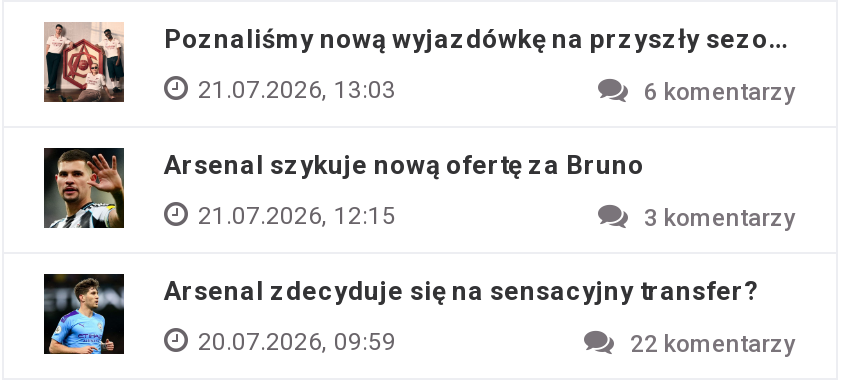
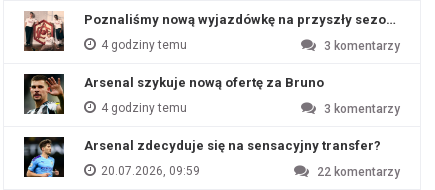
- 21.07.2026, 13:03
- 6 komentarzy
+ 4 godziny temu
+ 3 komentarzy

- 21.07.2026, 12:15
+ 4 godziny temu
